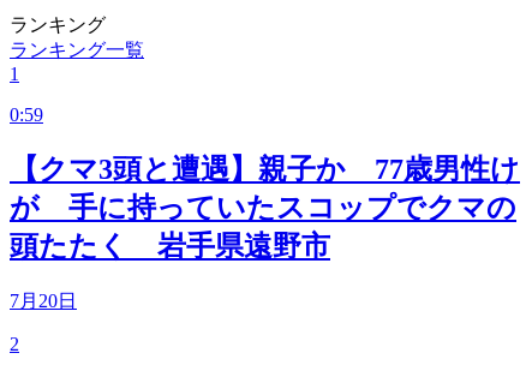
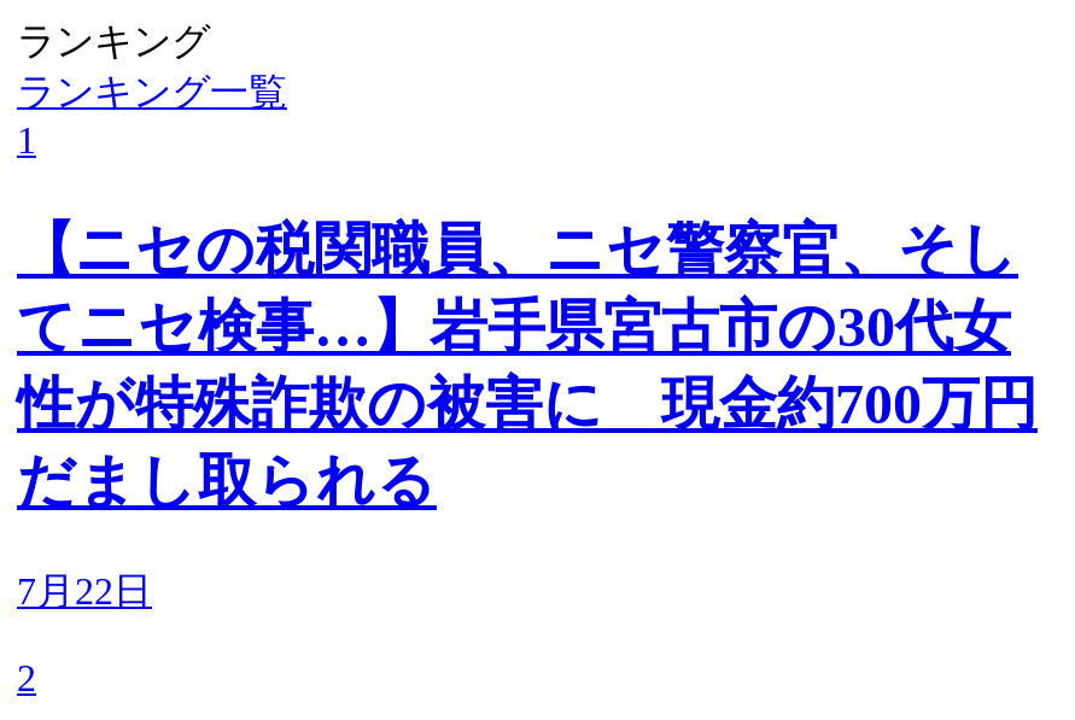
- 0:59
- 【クマ3頭と遭遇】親子か 77歳男性け
- が 手に持っていたスコップでクマの
- 頭たたく 岩手県遠野市
- 7月20日
+ 【ニセの税関職員、ニセ警察官、そし
+ てニセ検事…】岩手県宮古市の30代女
+ 性が特殊詐欺の被害に 現金約700万円
+ だまし取られる
+ 7月22日
